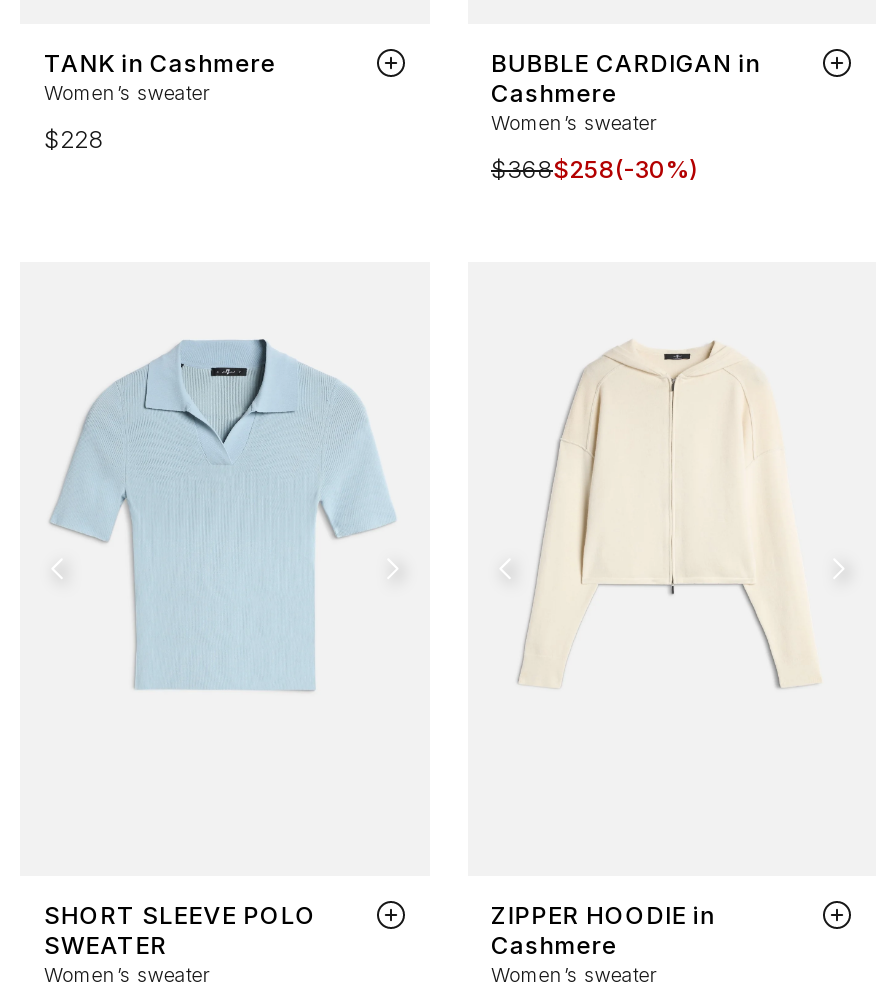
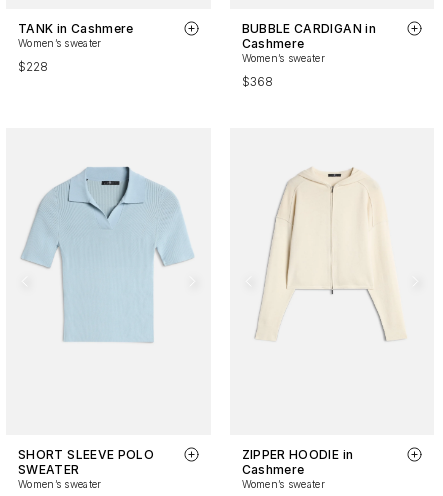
- $368$258(-30%)
+ $368
